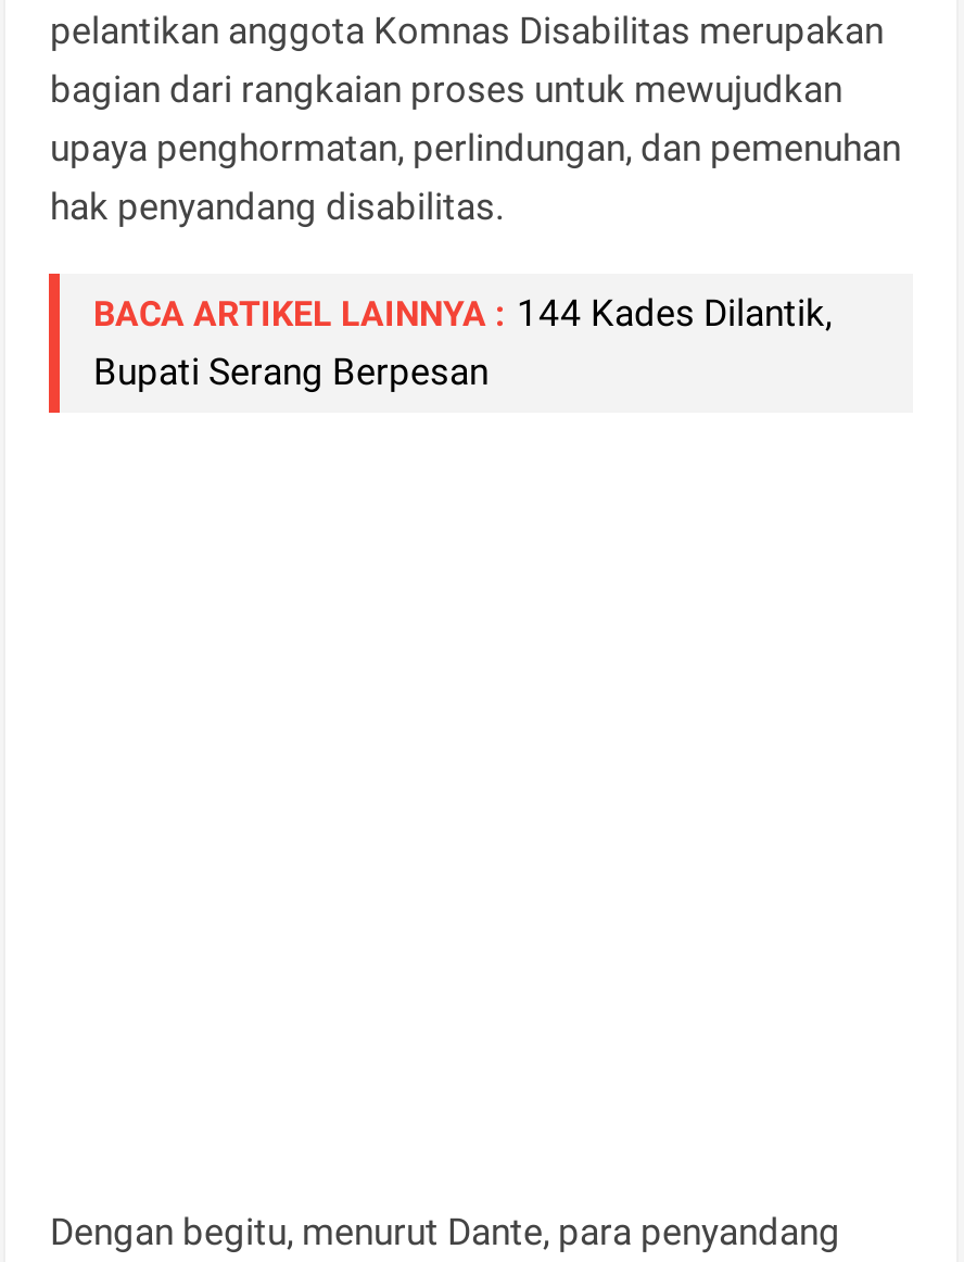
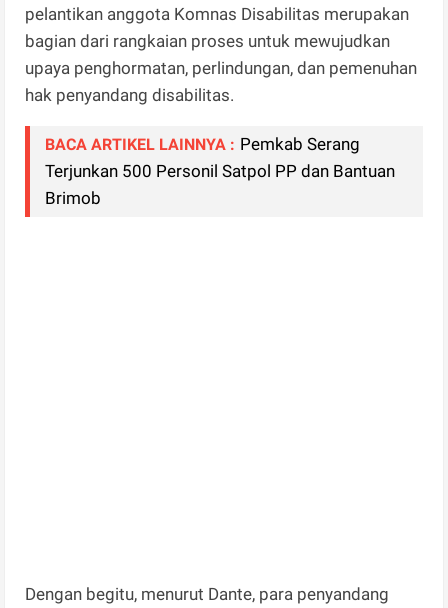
- BACA ARTIKEL LAINNYA : 144 Kades Dilantik,
- Bupati Serang Berpesan
+ BACA ARTIKEL LAINNYA : Pemkab Serang
+ Terjunkan 500 Personil Satpol PP dan Bantuan
+ Brimob
